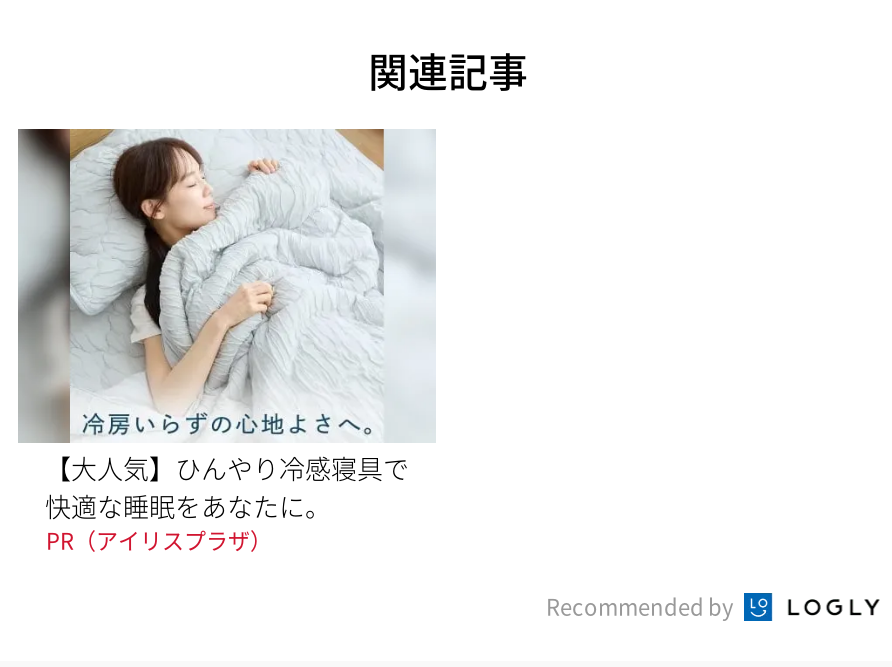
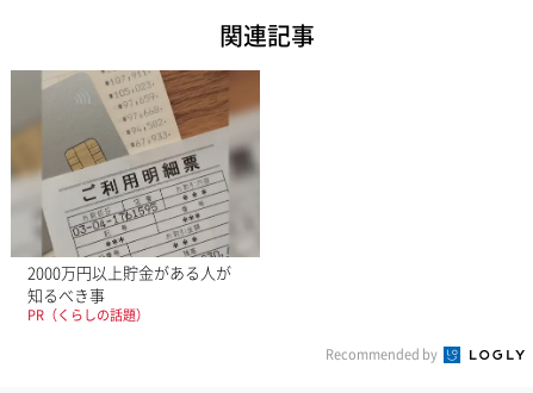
- [image]
- 【大人気】ひんやり冷感寝具で
- 快適な睡眠をあなたに。
- PR（アイリスプラザ）
+ [image]
+ 2000万円以上貯金がある人が
+ 知るべき事
+ PR（くらしの話題）
